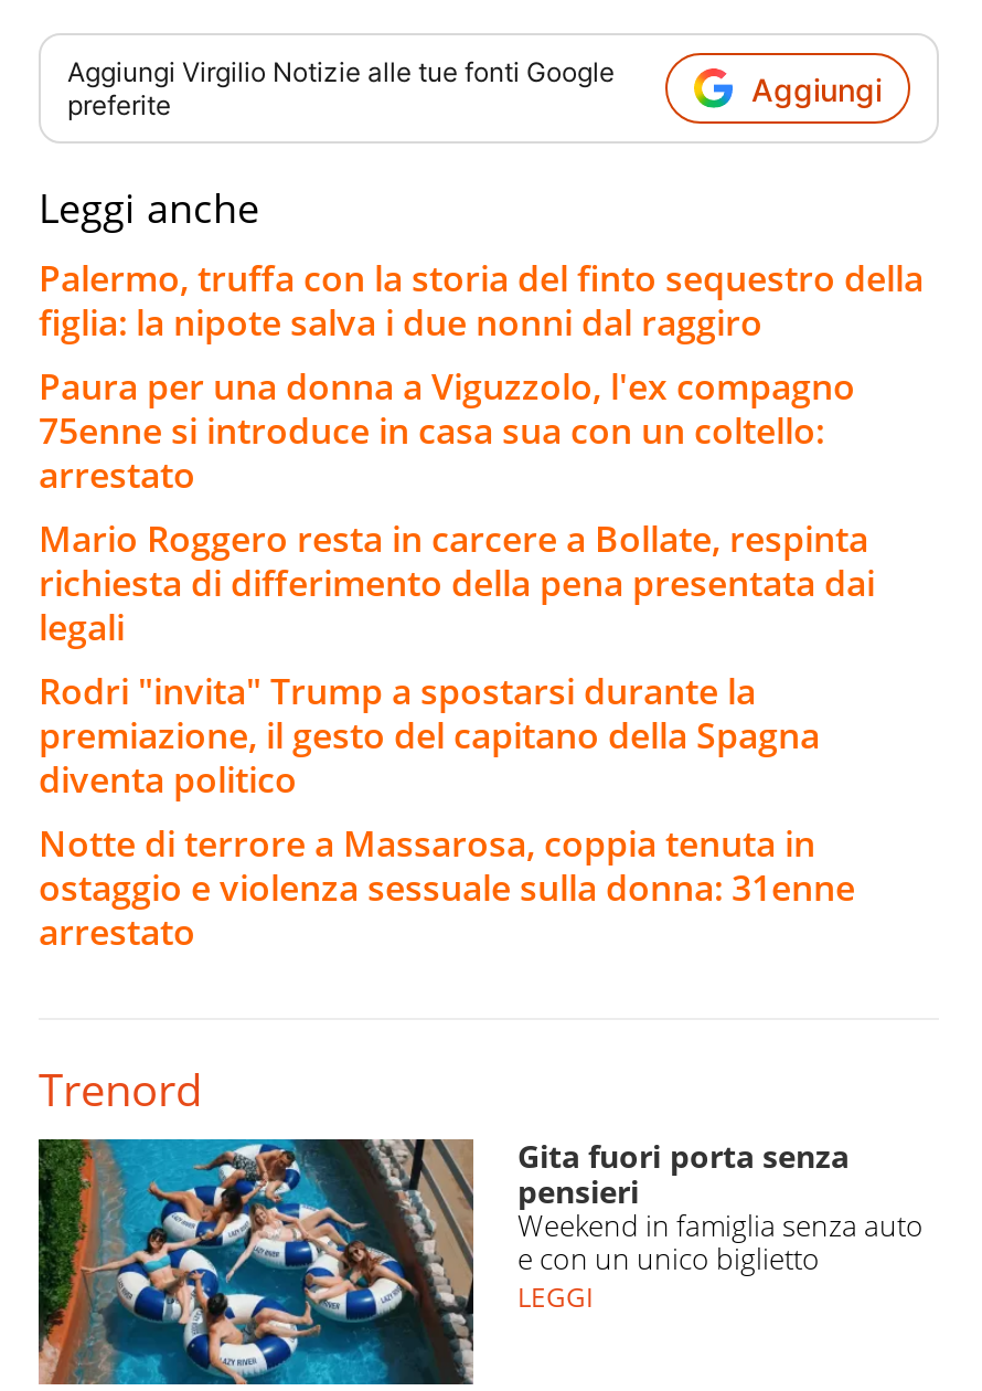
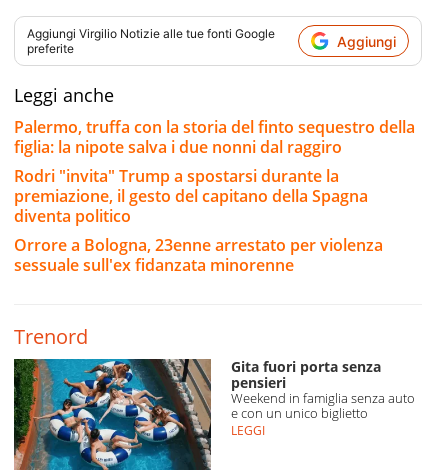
- Paura per una donna a Viguzzolo, l'ex compagno
- 75enne si introduce in casa sua con un coltello:
- arrestato
- Mario Roggero resta in carcere a Bollate, respinta
- richiesta di differimento della pena presentata dai
- legali

- Notte di terrore a Massarosa, coppia tenuta in
- ostaggio e violenza sessuale sulla donna: 31enne
- arrestato
+ Orrore a Bologna, 23enne arrestato per violenza
+ sessuale sull'ex fidanzata minorenne
